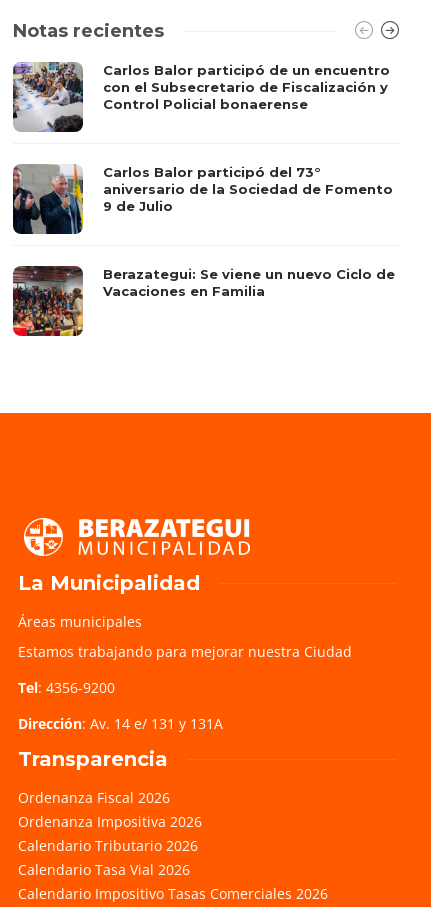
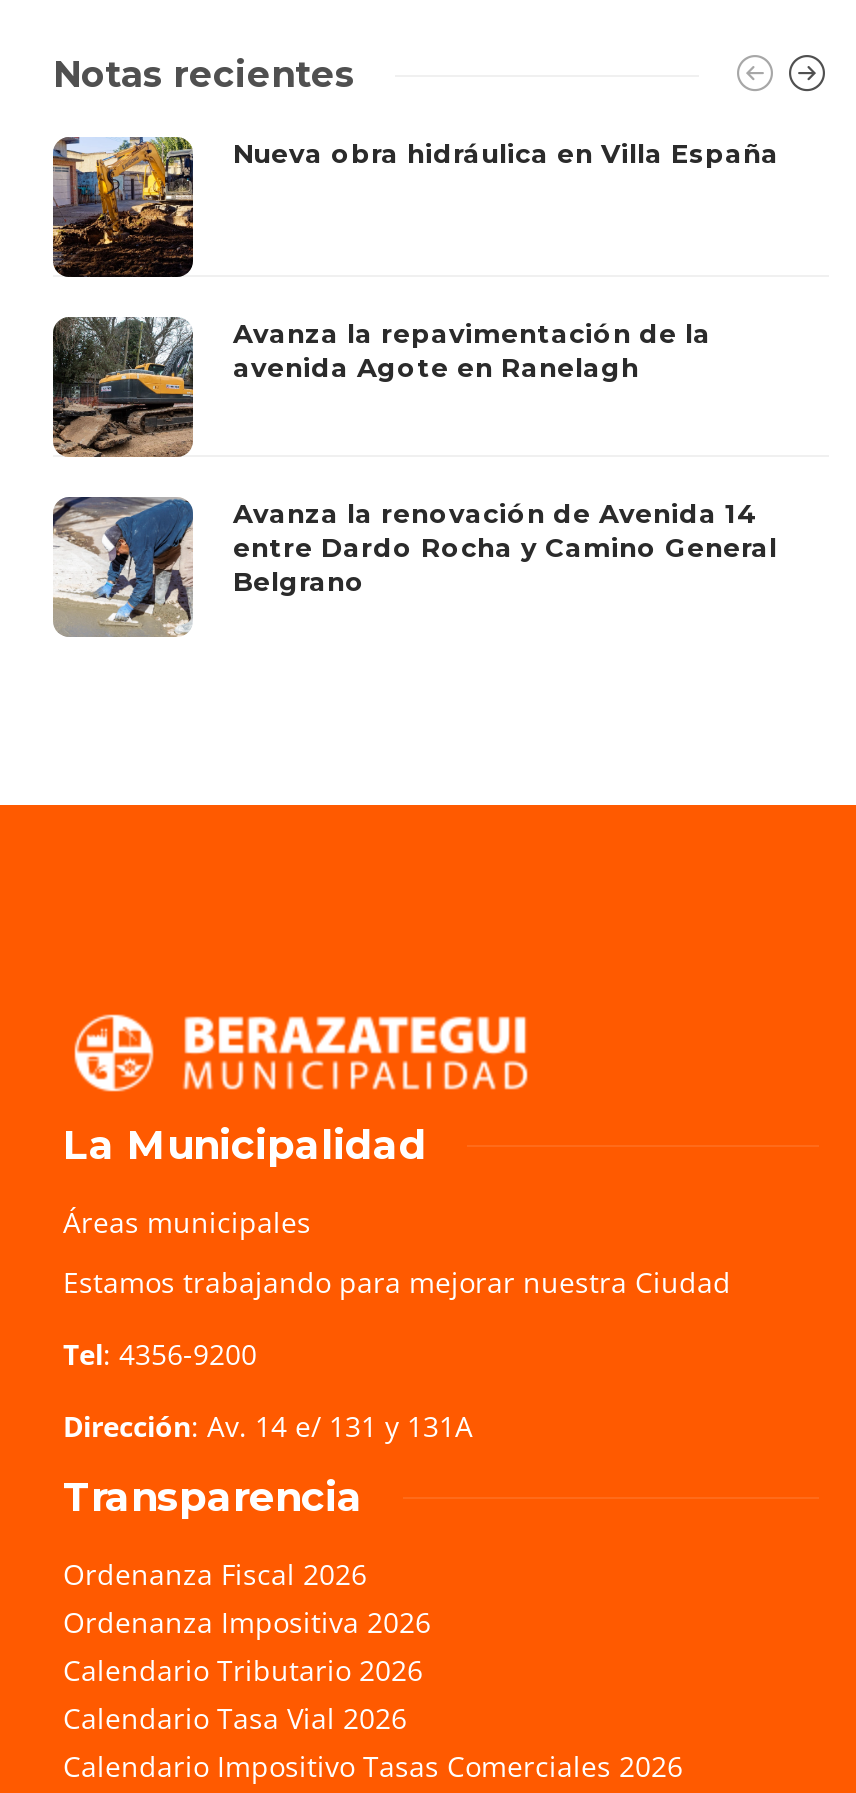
- [image]
- Carlos Balor participó de un encuentro
- con el Subsecretario de Fiscalización y
- Control Policial bonaerense
+ [image]
+ Nueva obra hidráulica en Villa España

- [image]
- Carlos Balor participó del 73°
- aniversario de la Sociedad de Fomento
- 9 de Julio
+ [image]
+ Avanza la repavimentación de la
+ avenida Agote en Ranelagh

- [image]
- Berazategui: Se viene un nuevo Ciclo de
- Vacaciones en Familia
+ [image]
+ Avanza la renovación de Avenida 14
+ entre Dardo Rocha y Camino General
+ Belgrano
